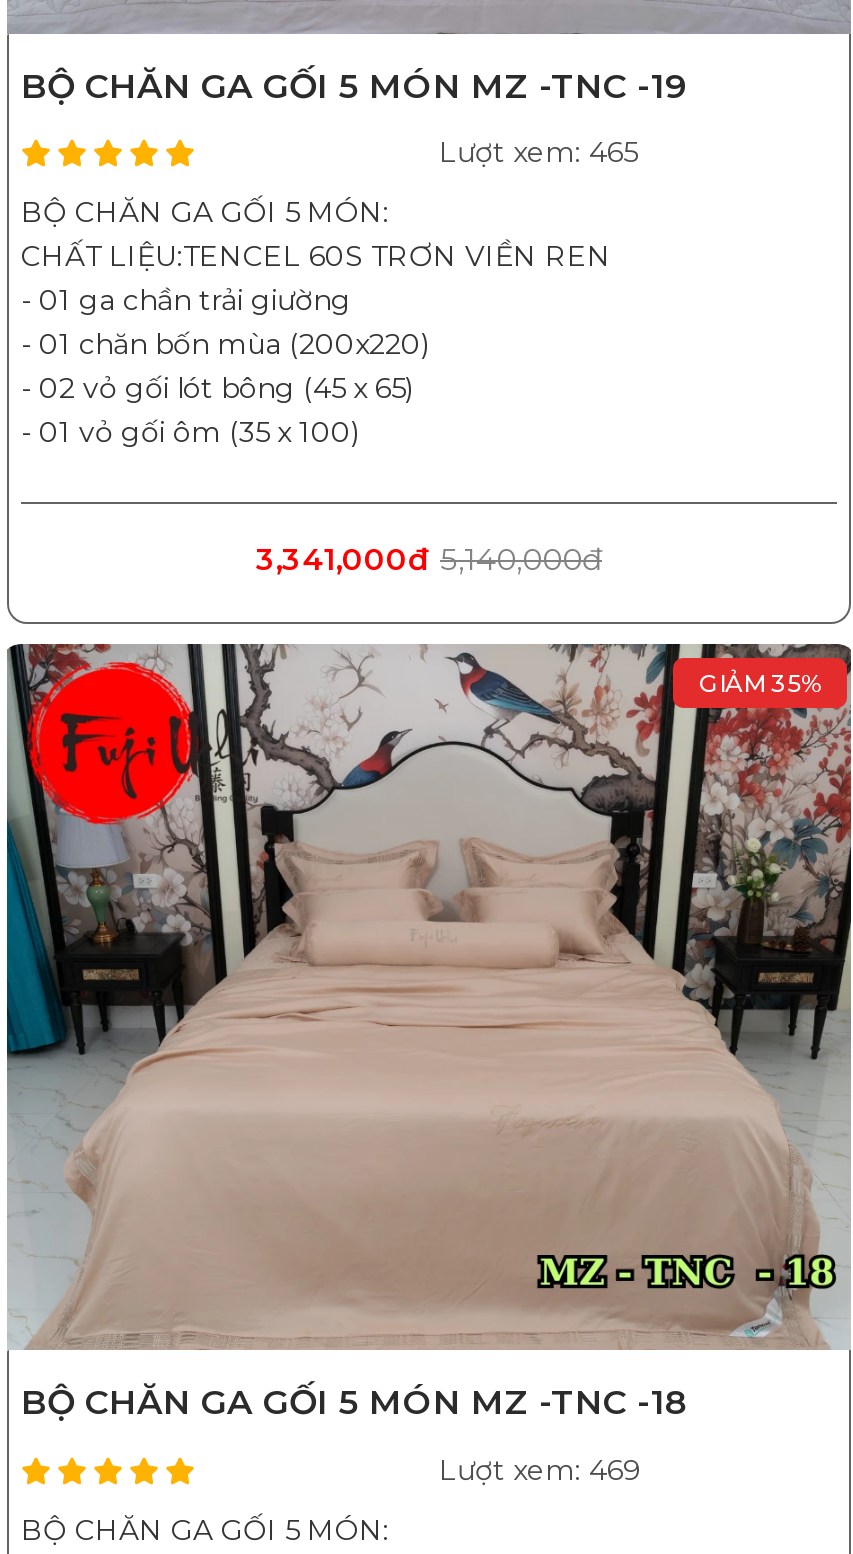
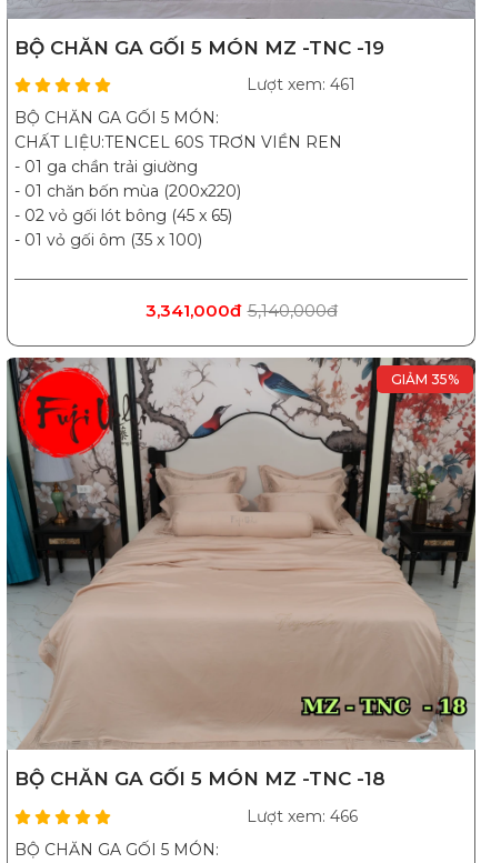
- Lượt xem: 465
+ Lượt xem: 461

- Lượt xem: 469
+ Lượt xem: 466
